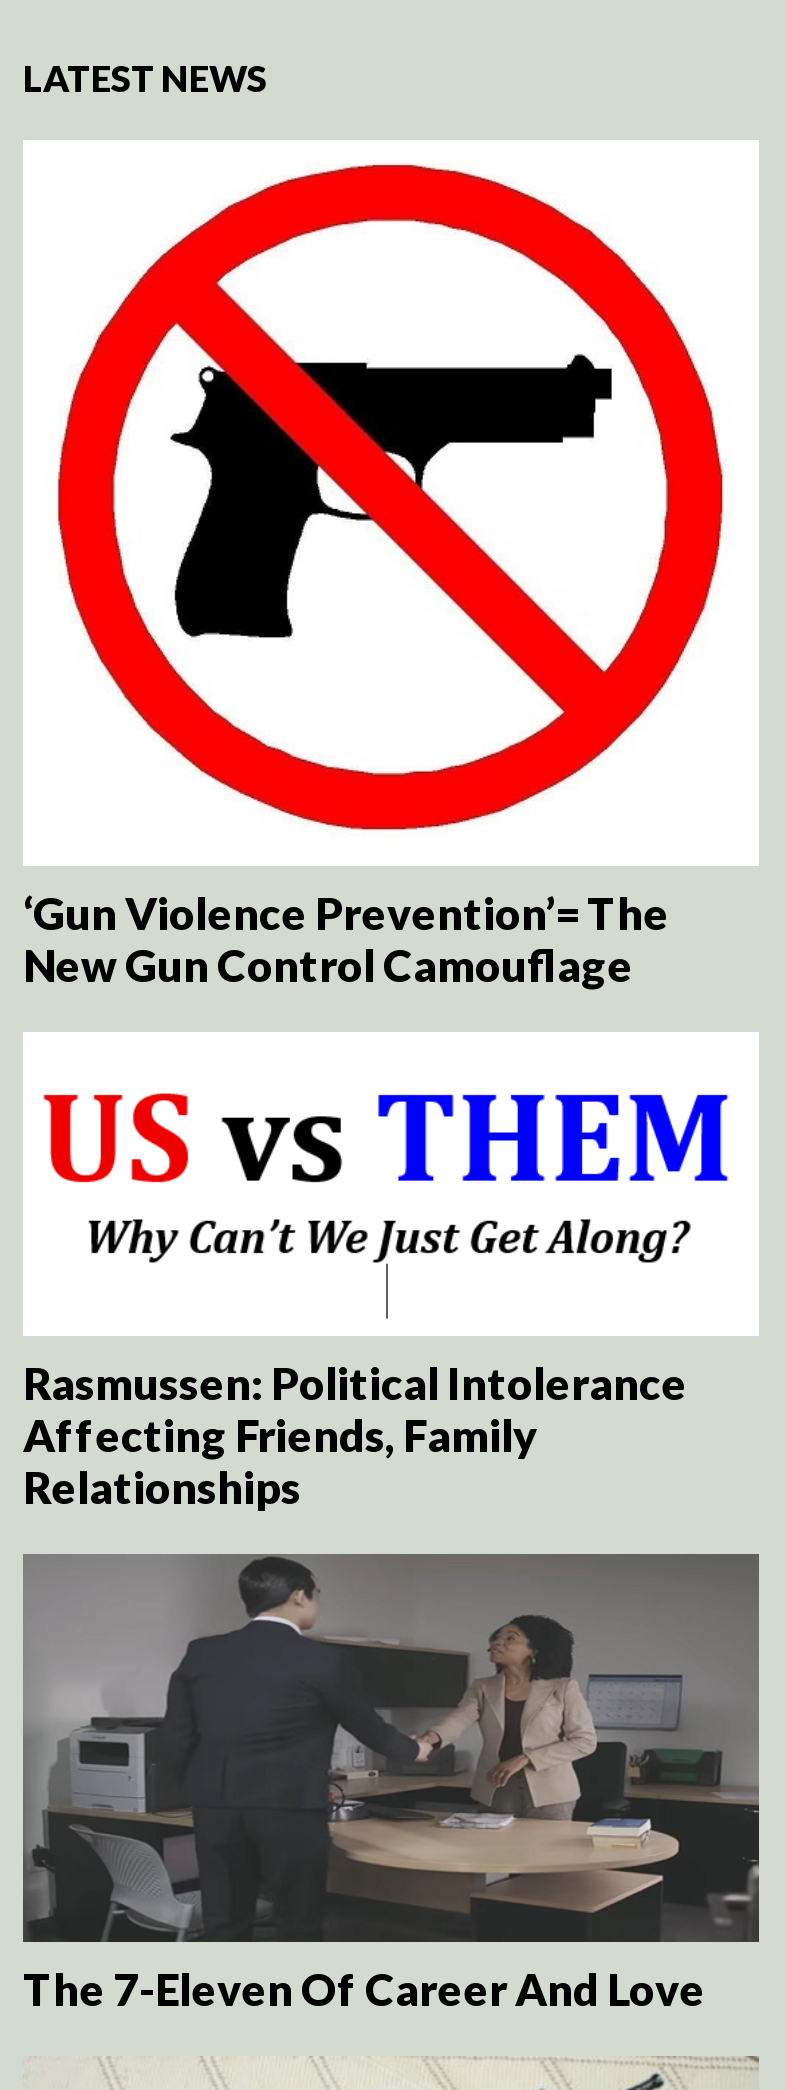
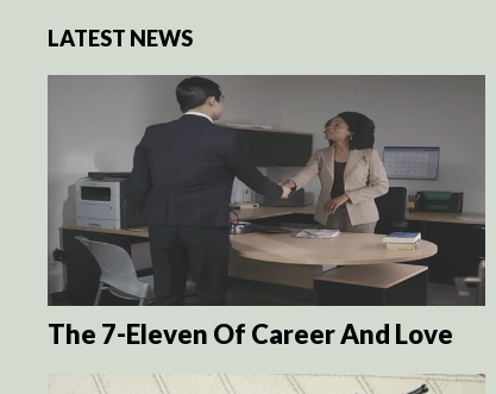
- [image]
- ‘Gun Violence Prevention’= The
- New Gun Control Camouflage

- [image]
- Rasmussen: Political Intolerance
- Affecting Friends, Family
- Relationships
